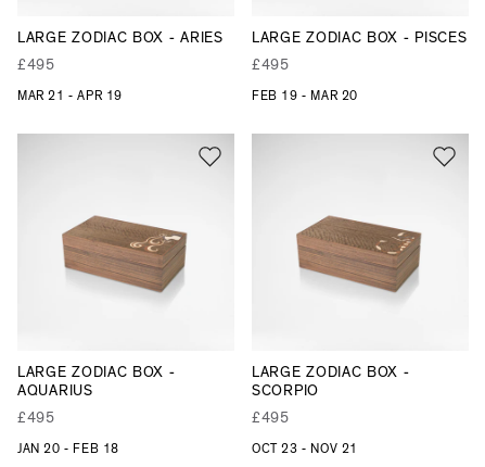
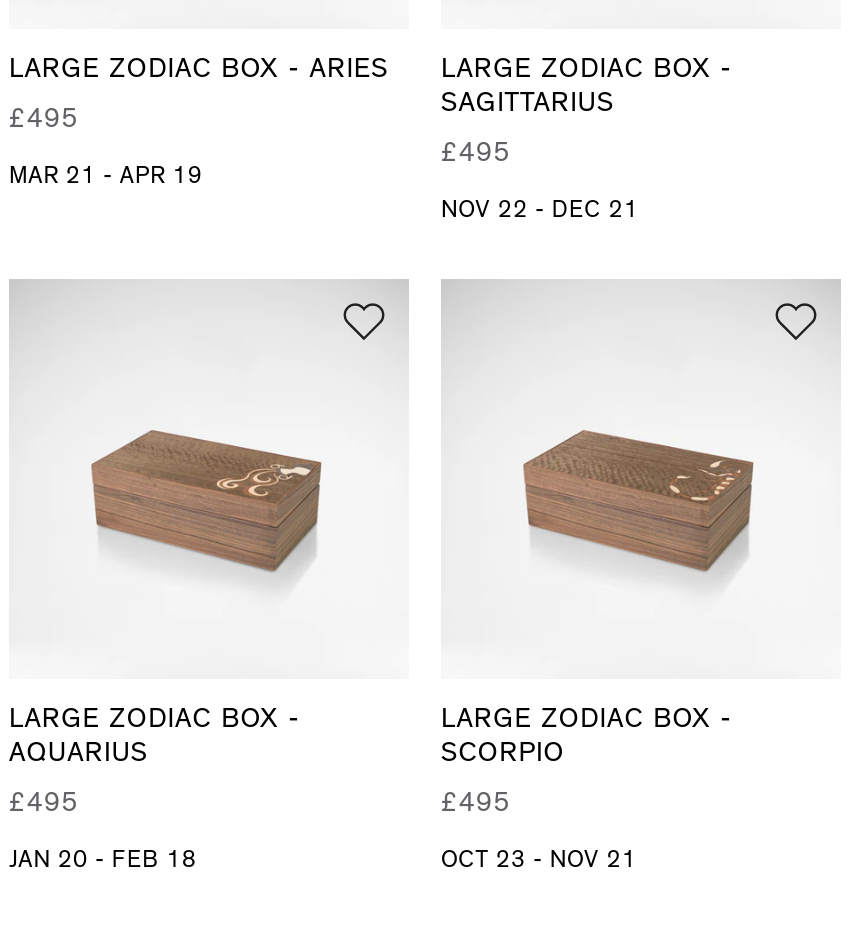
- LARGE ZODIAC BOX - PISCES
+ LARGE ZODIAC BOX -
+ SAGITTARIUS

- FEB 19 - MAR 20
+ NOV 22 - DEC 21
